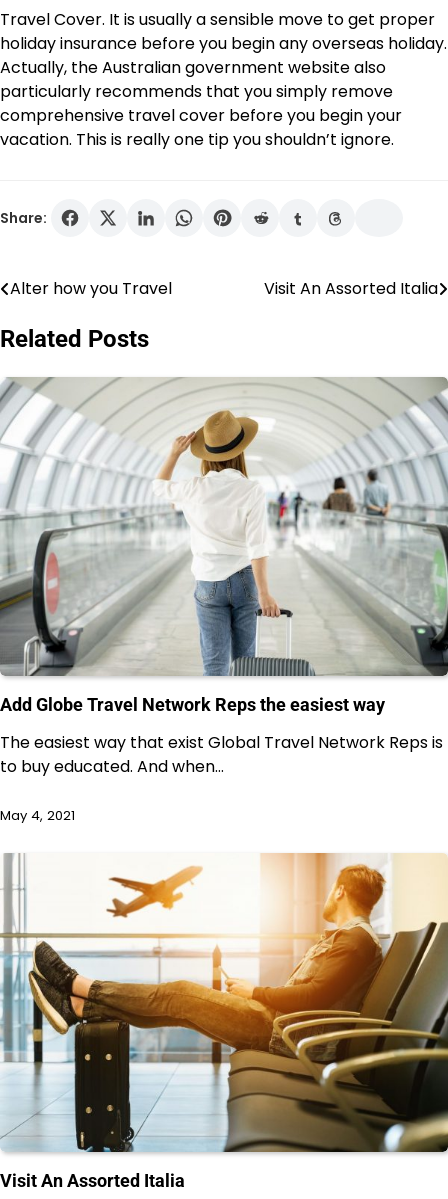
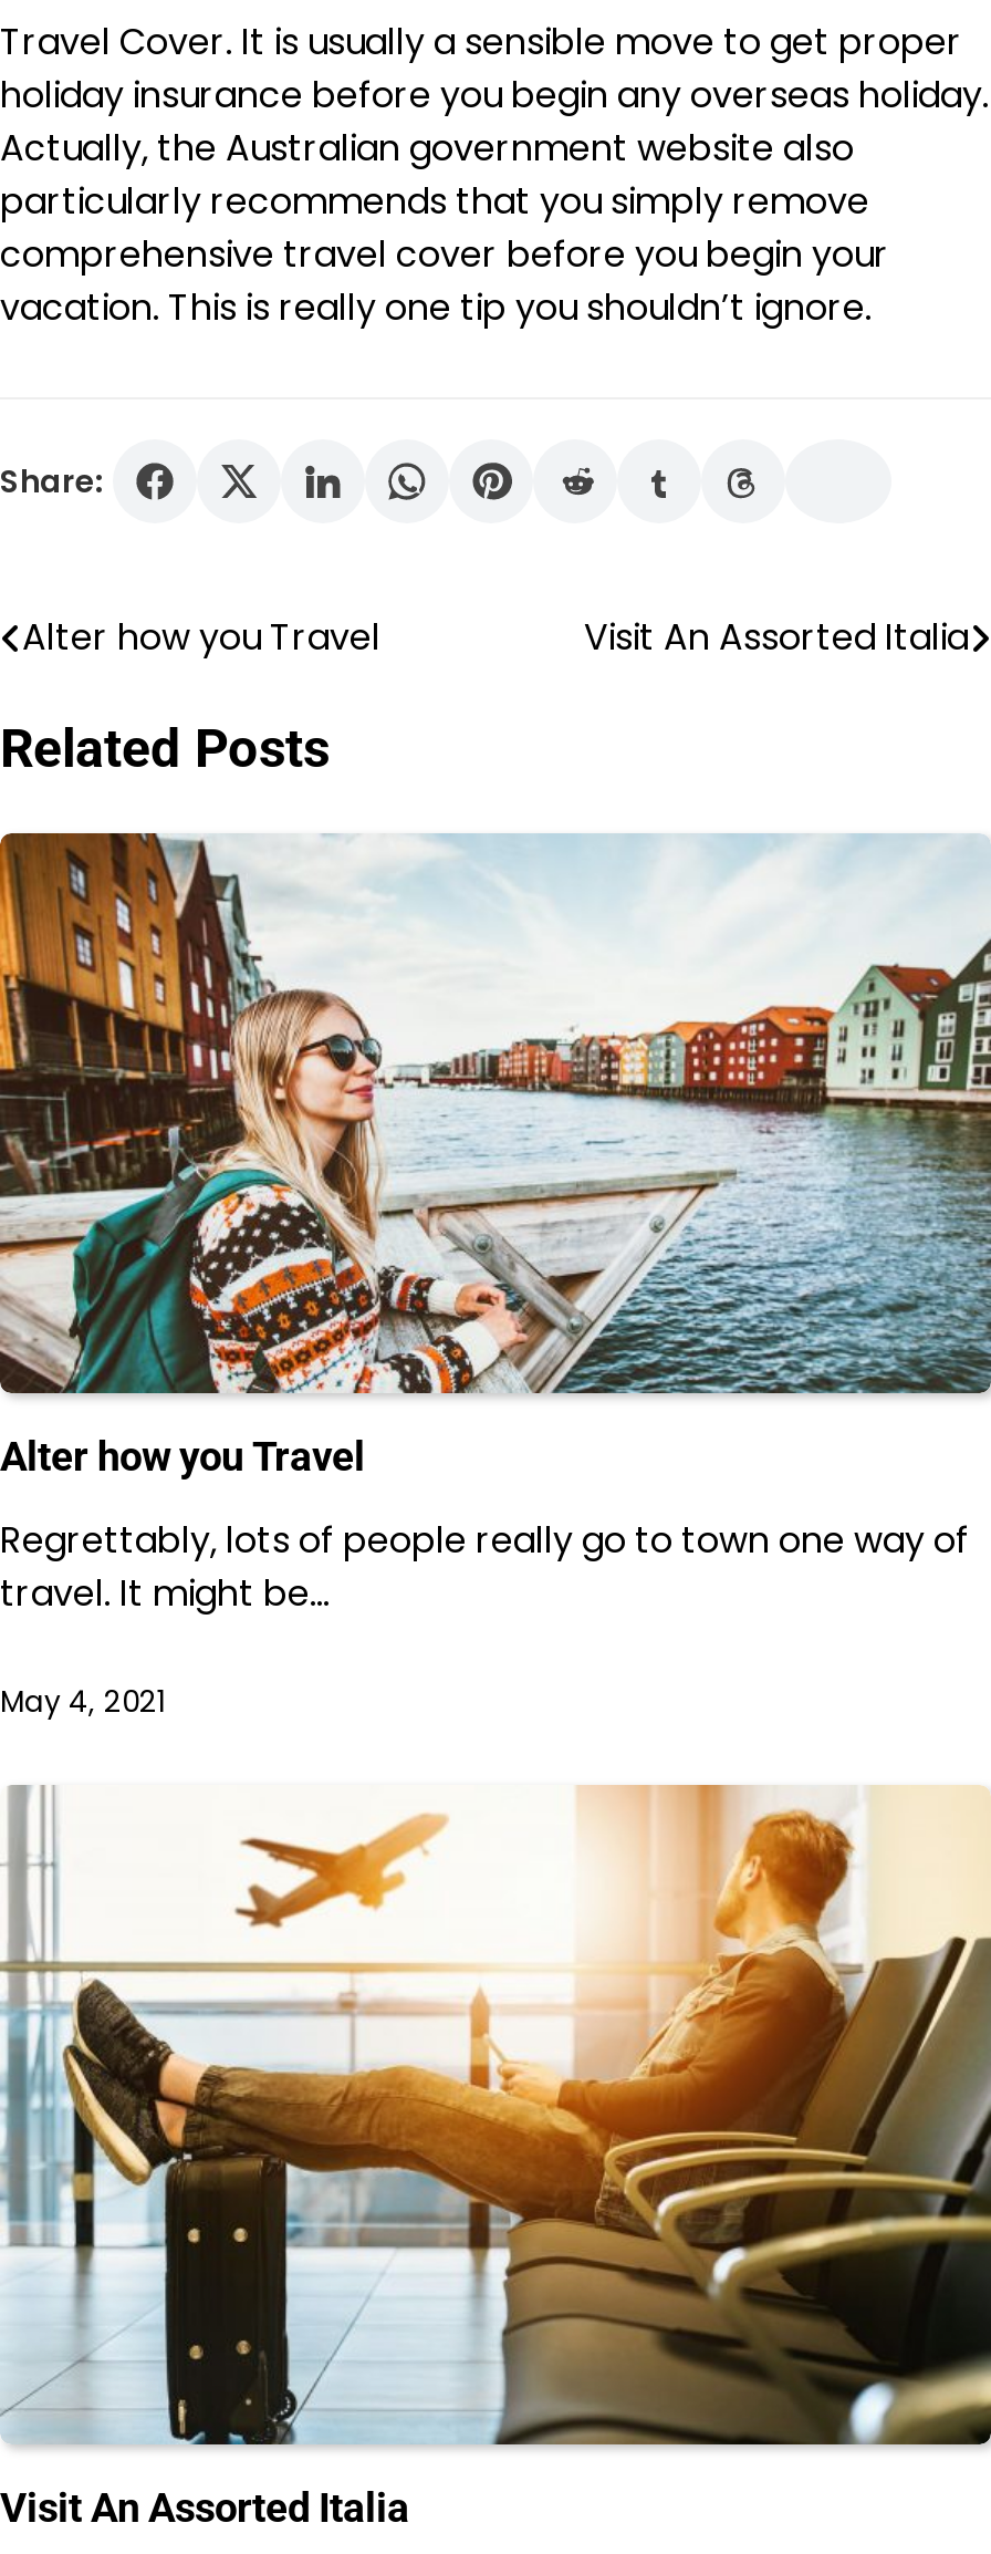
- [image]
- Add Globe Travel Network Reps the easiest way
+ [image]
+ Alter how you Travel

- The easiest way that exist Global Travel Network Reps is
- to buy educated. And when…
+ Regrettably, lots of people really go to town one way of
+ travel. It might be…
